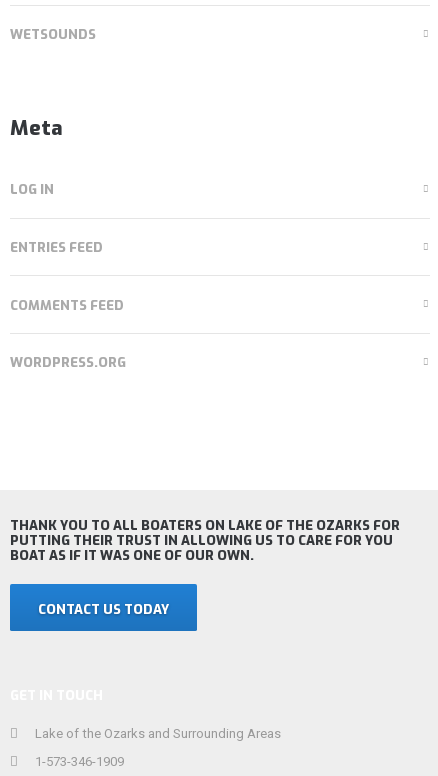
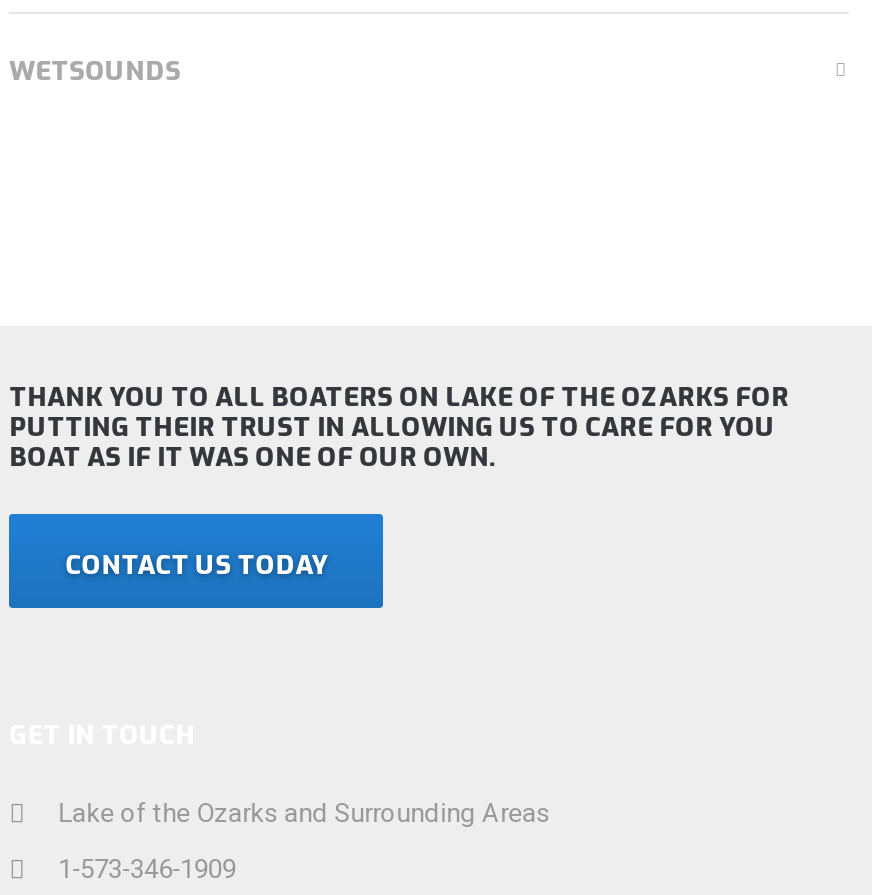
- Meta
- LOG IN
- ENTRIES FEED
- COMMENTS FEED
- WORDPRESS.ORG
